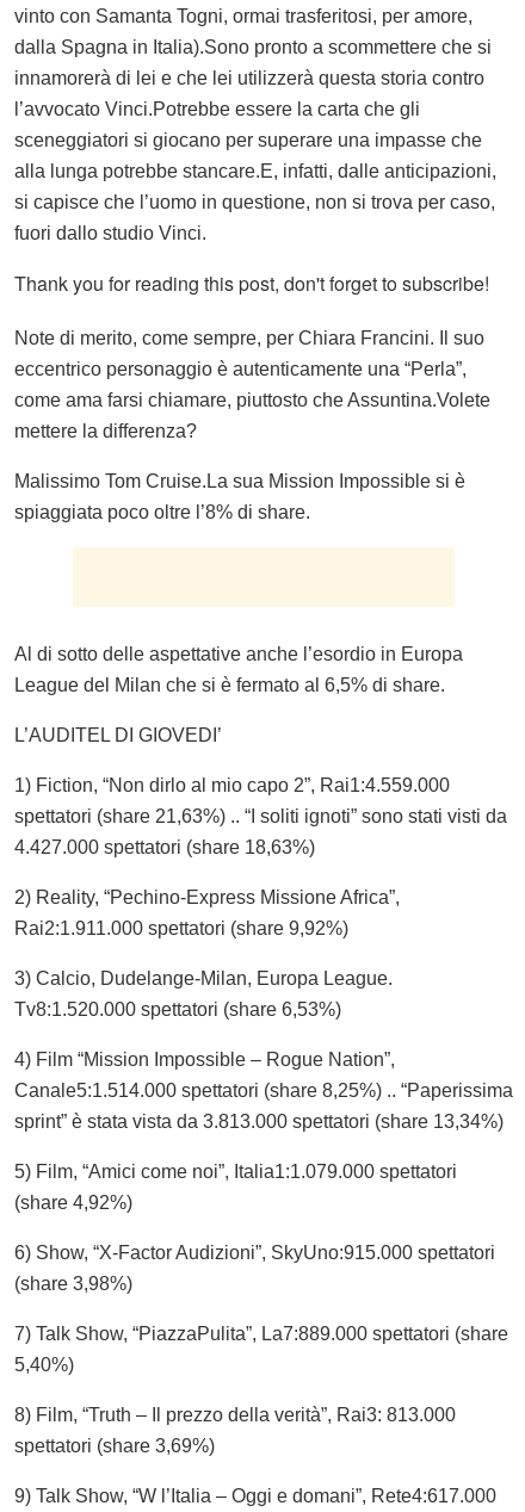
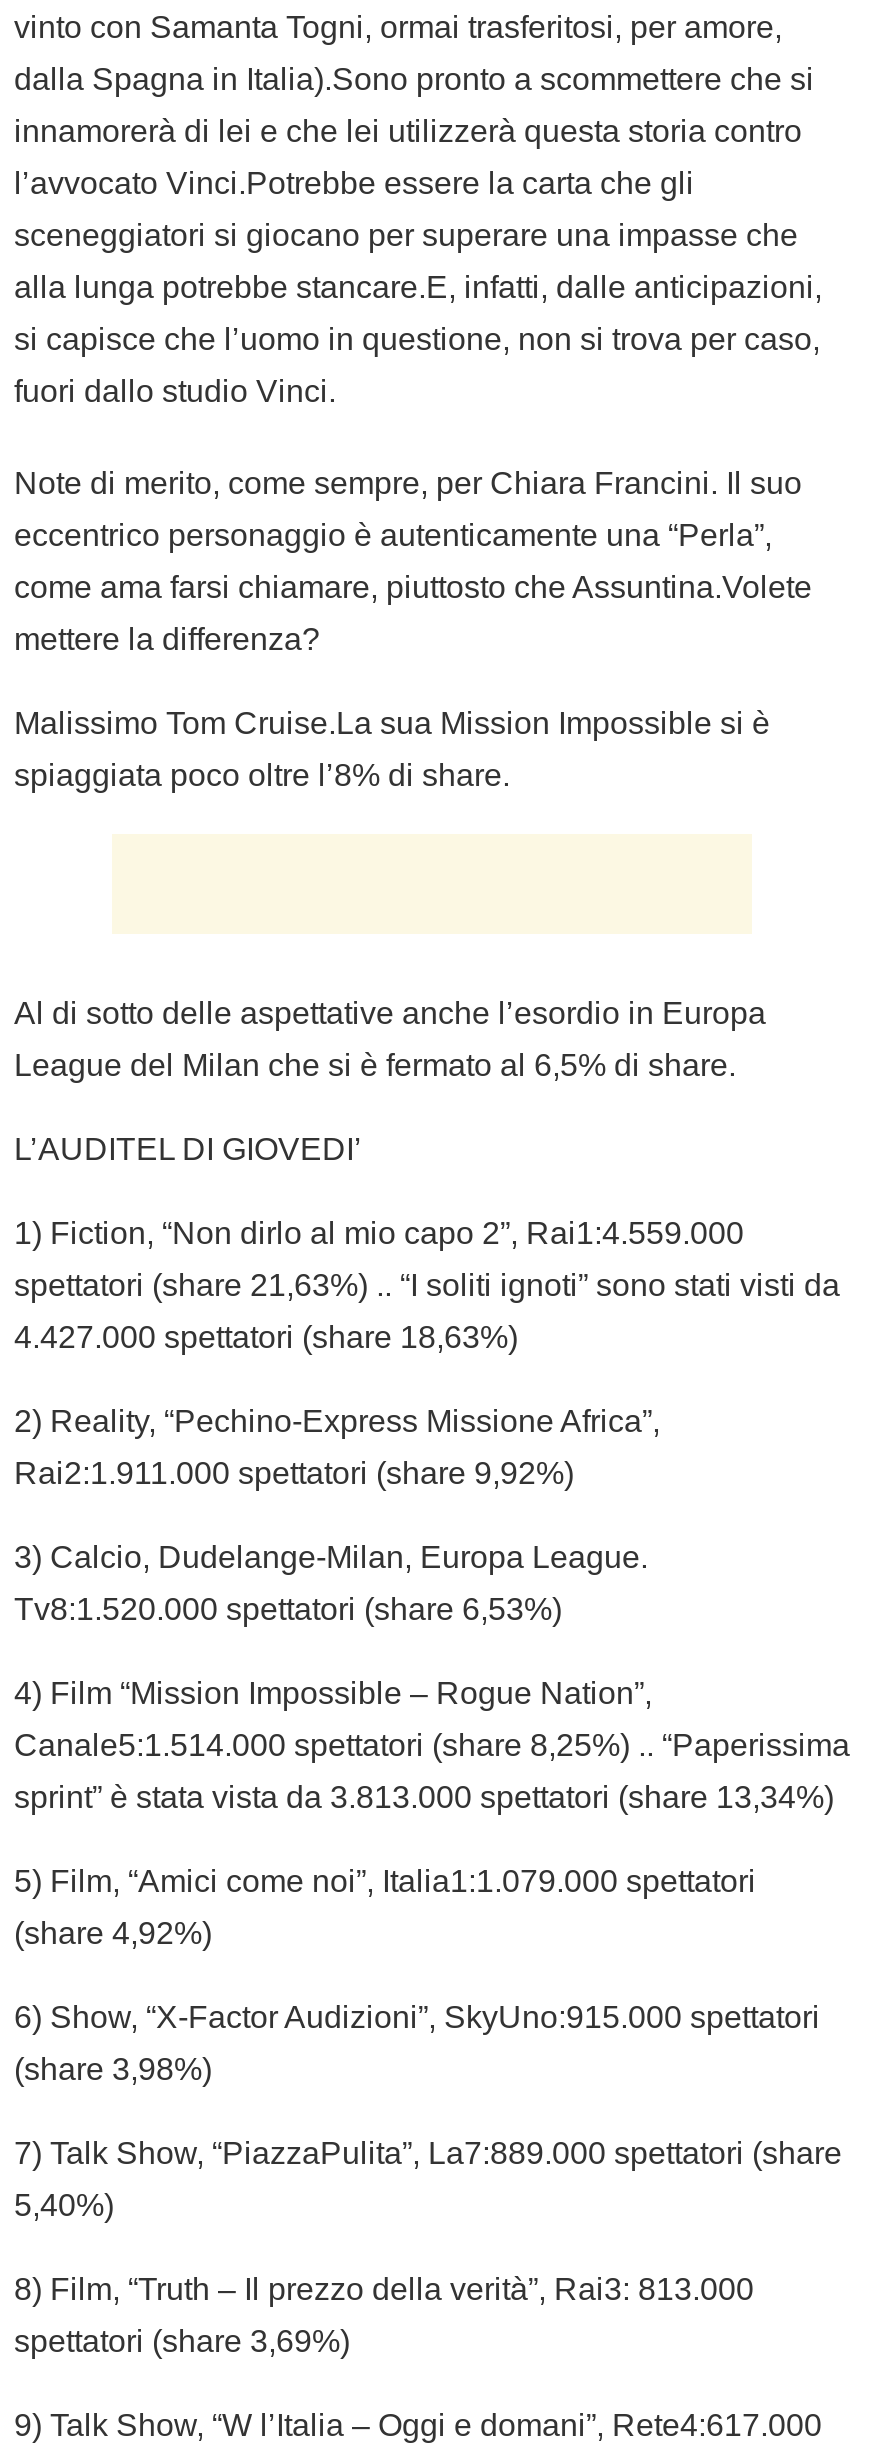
- Thank you for reading this post, don't forget to subscribe!
